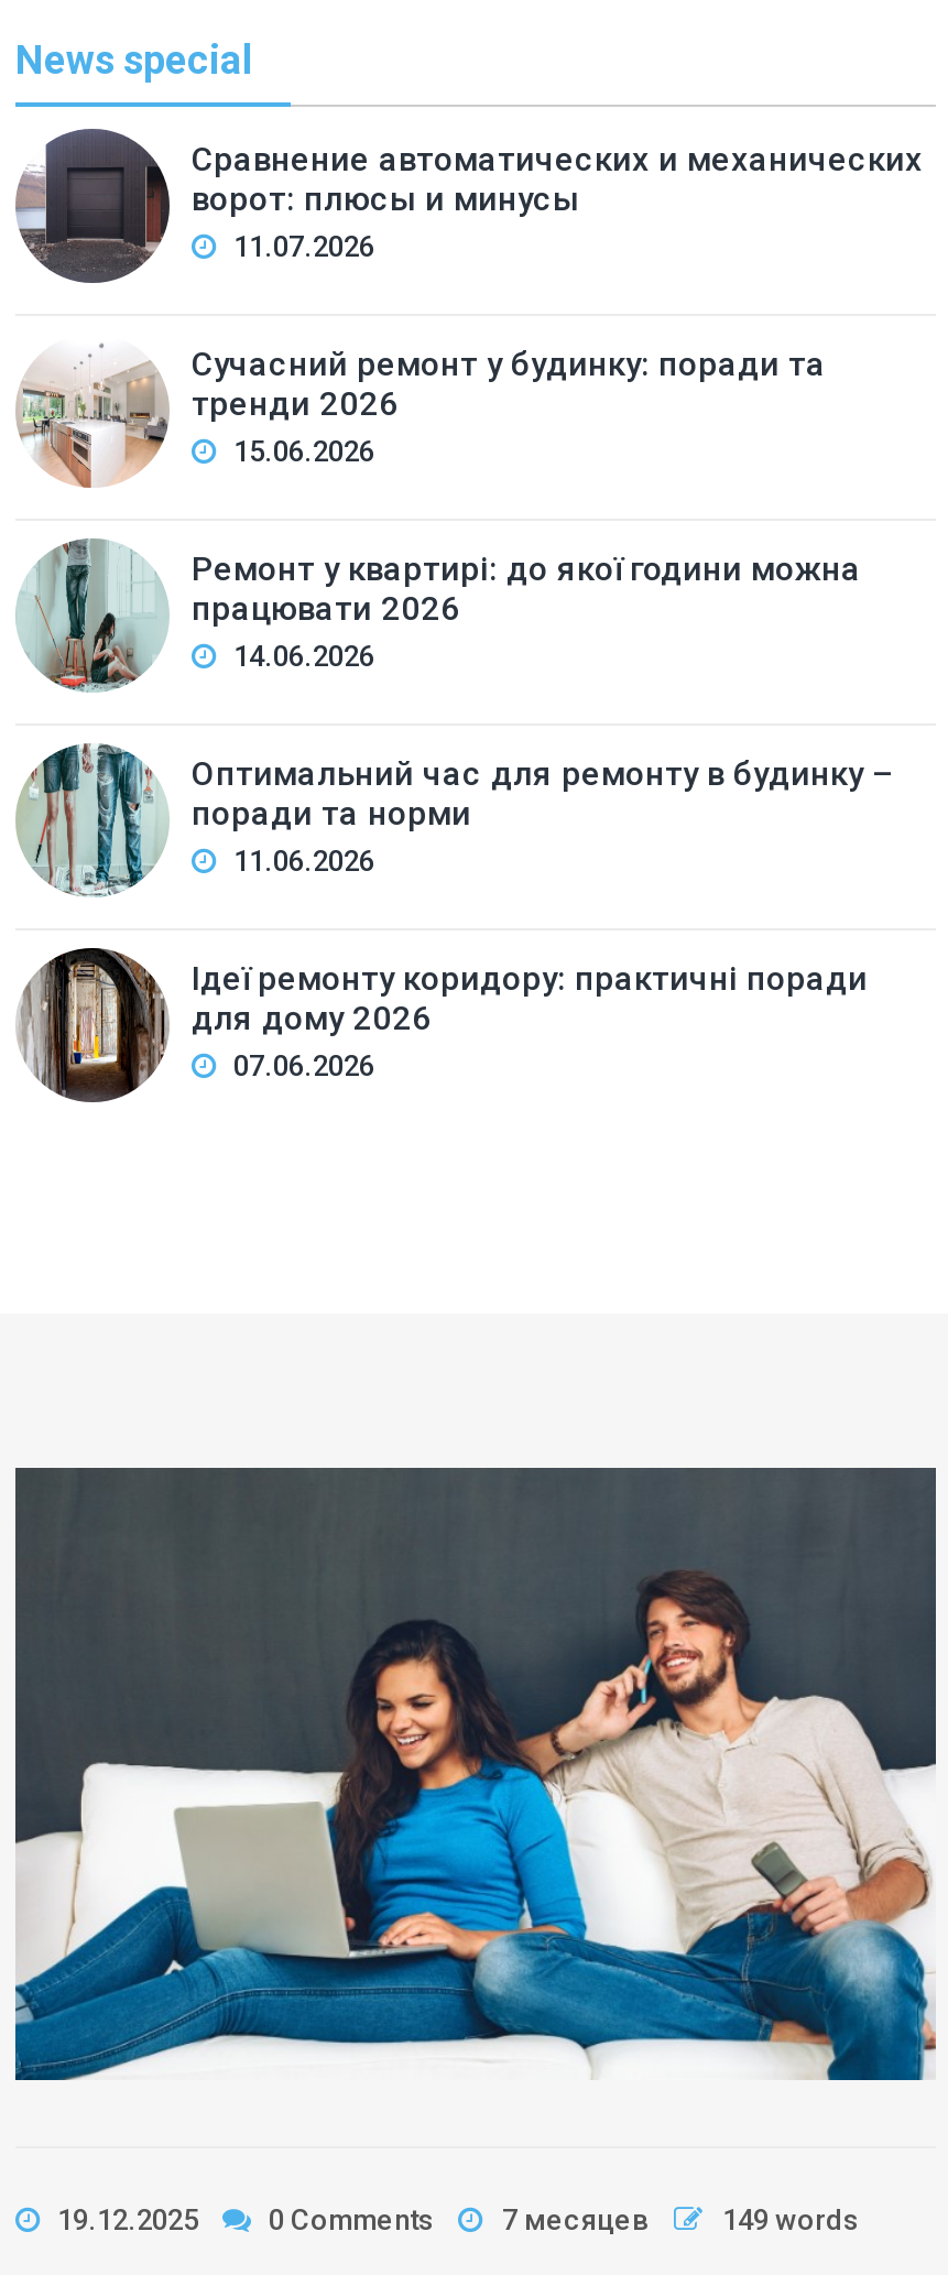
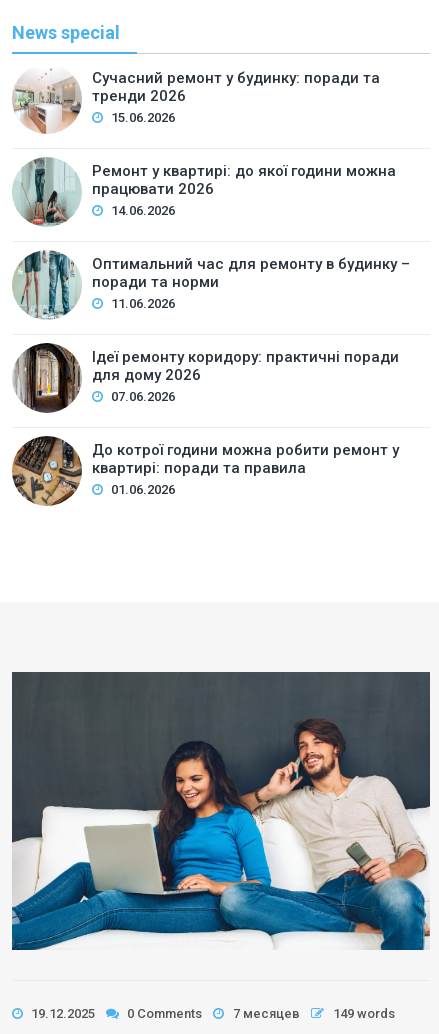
- [image]
- Сравнение автоматических и механических
- ворот: плюсы и минусы
- 11.07.2026

moved up: [image] | Сучасний ремонт у будинку: поради та | тренди 2026 | ... | для дому 2026 | 07.06.2026

+ [image]
+ До котрої години можна робити ремонт у
+ квартирі: поради та правила
+ 01.06.2026
